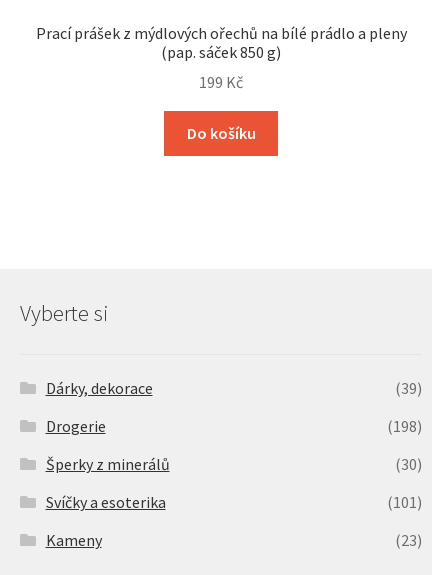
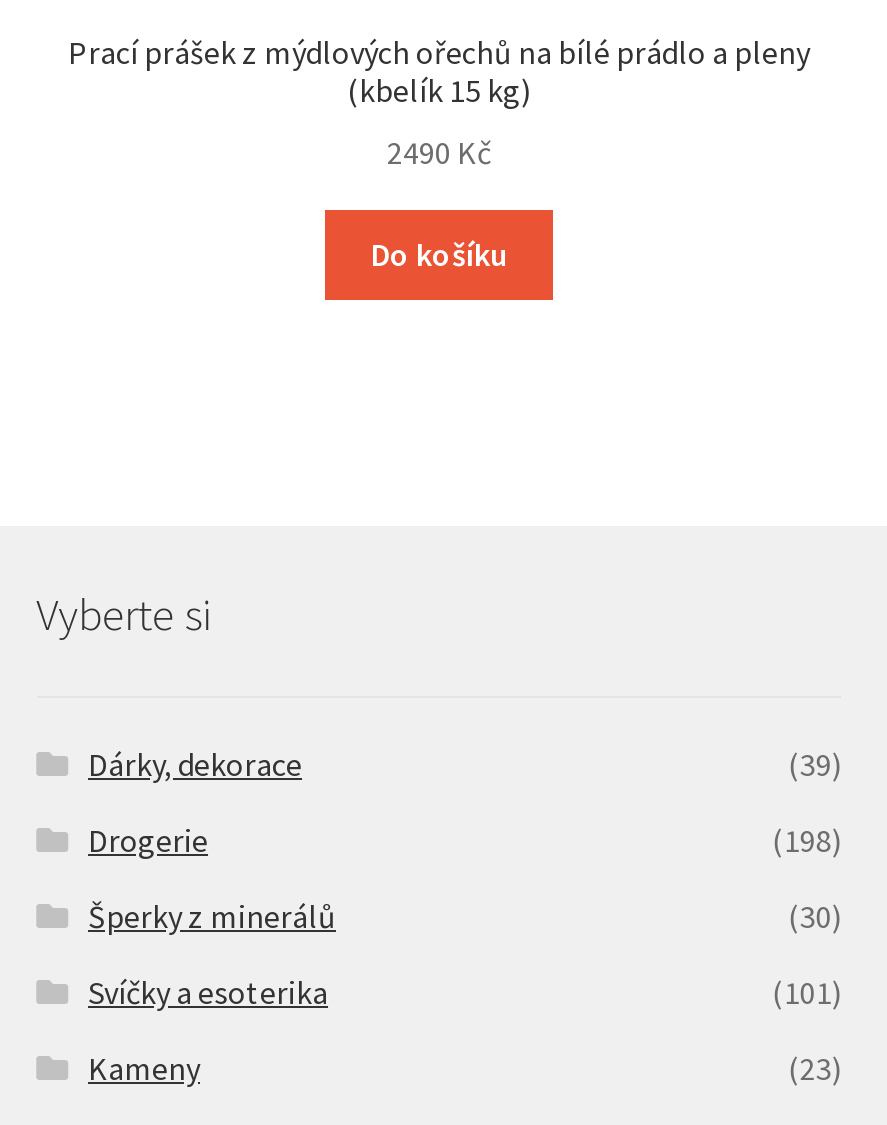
- (pap. sáček 850 g)
+ (kbelík 15 kg)

- 199 Kč
+ 2490 Kč
